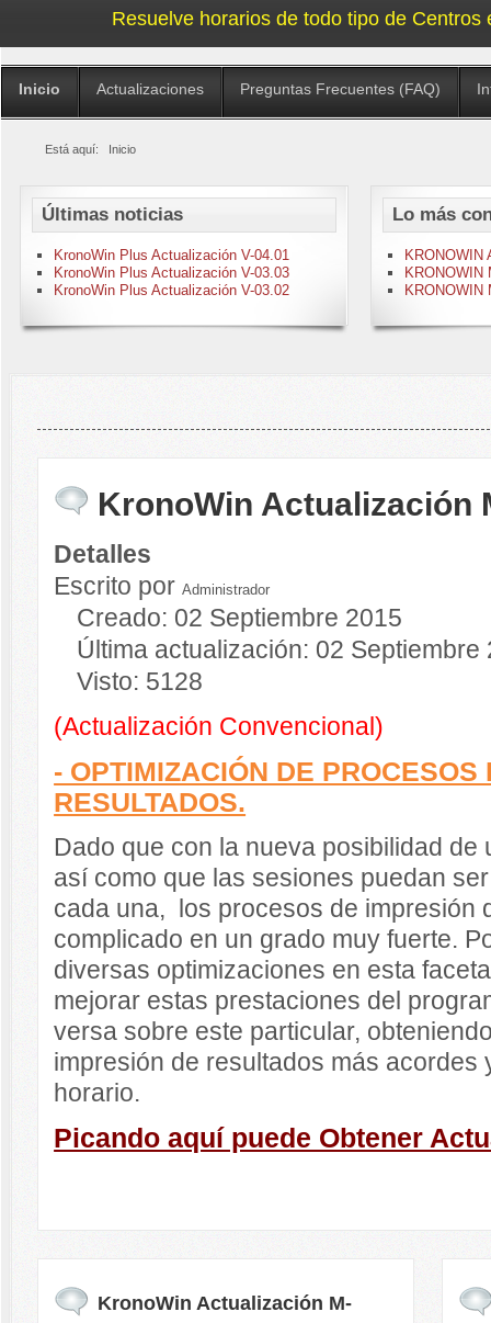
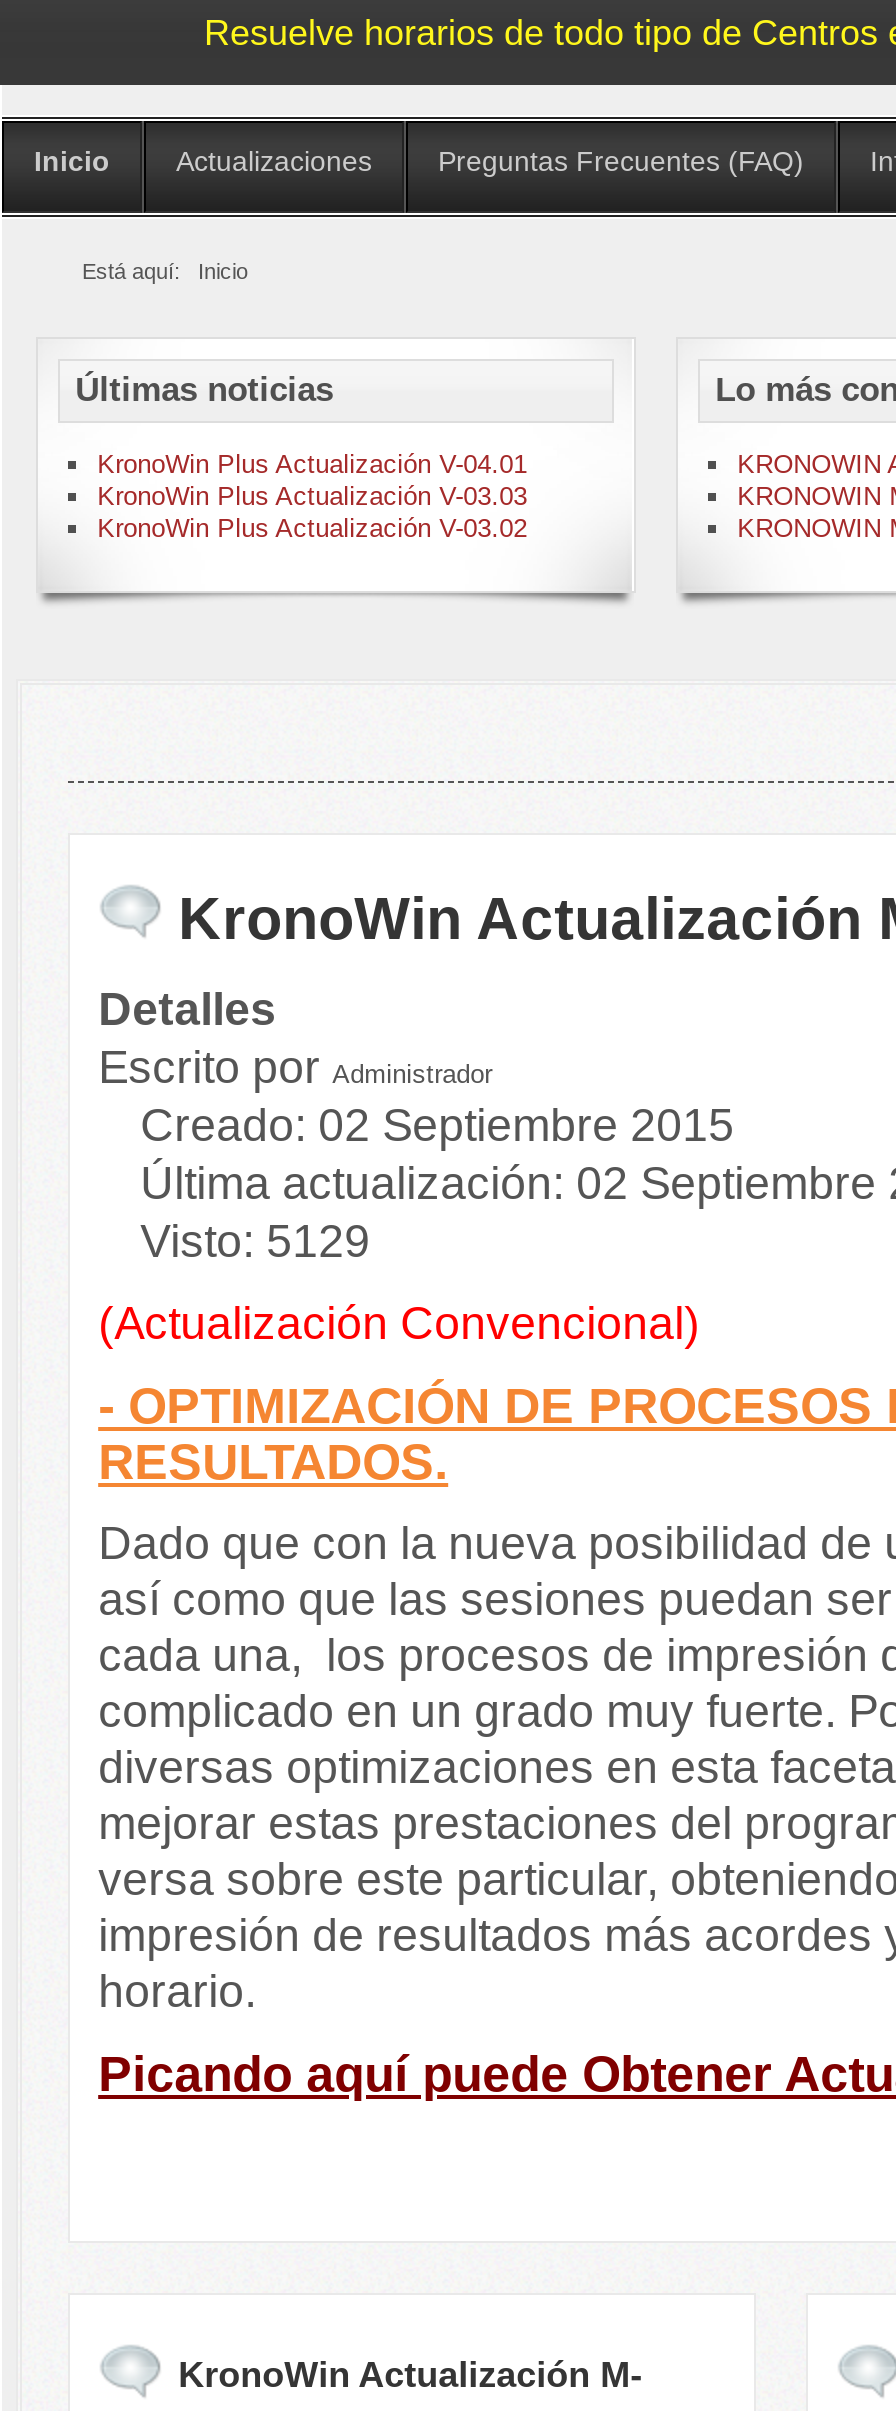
- Visto: 5128
+ Visto: 5129
